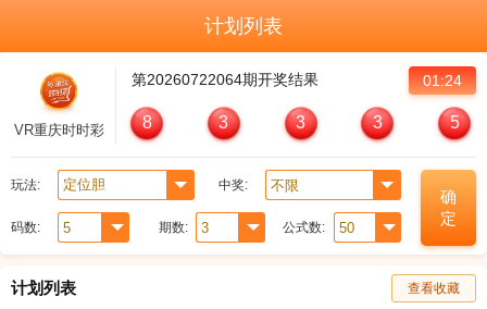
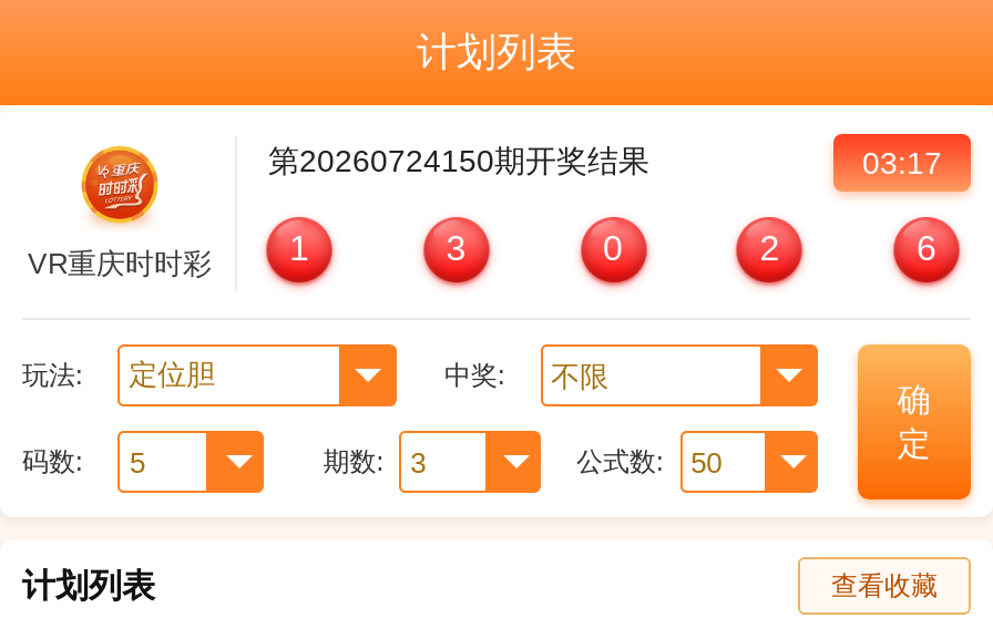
- 第20260722064期开奖结果
+ 第20260724150期开奖结果

- 01:24
+ 03:17

- 8
+ 1

- 3
+ 0

- 3
+ 2

- 5
+ 6
